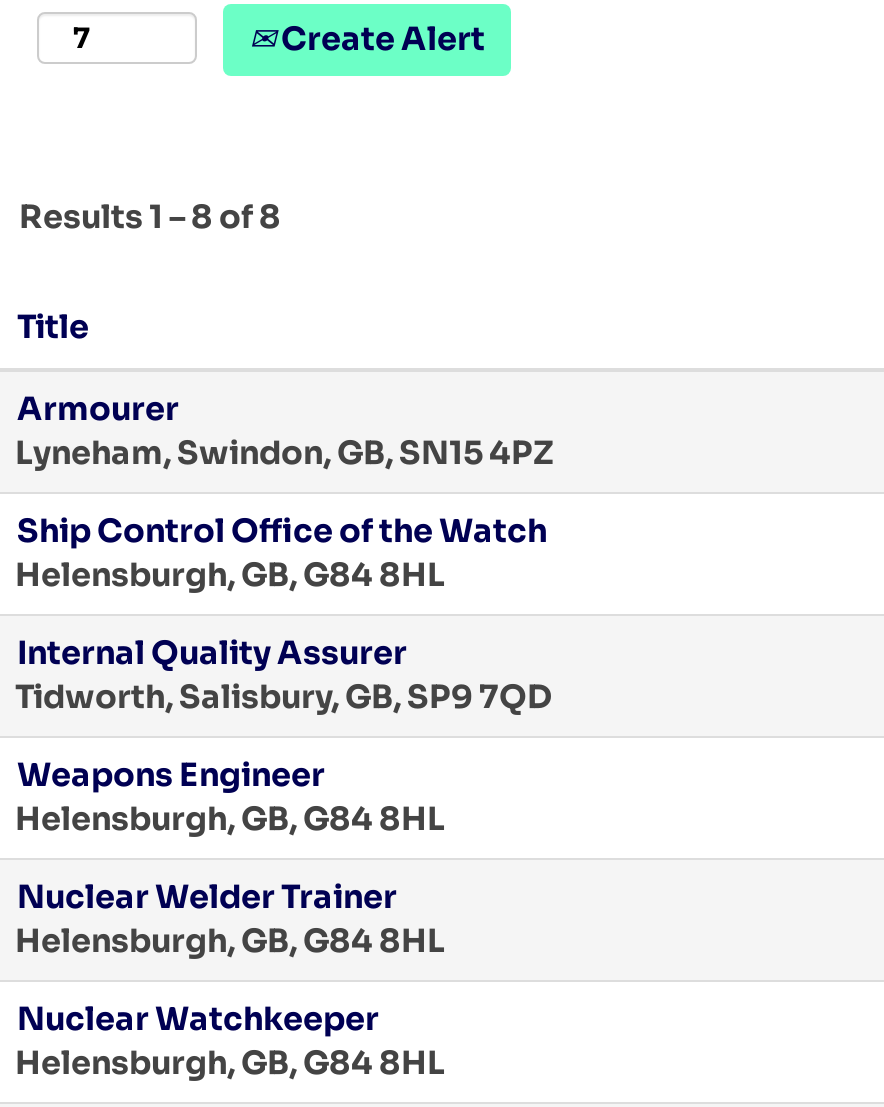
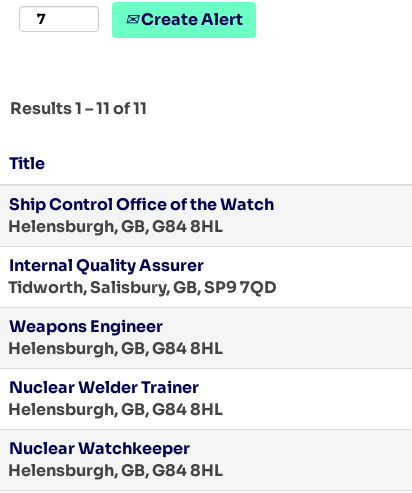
- Results 1 – 8 of8
+ Results 1 – 11 of11

- Armourer
- Lyneham, Swindon, GB, SN15 4PZ
